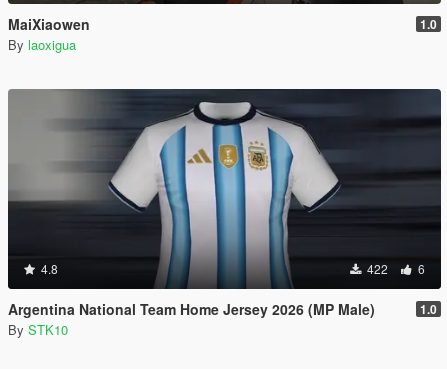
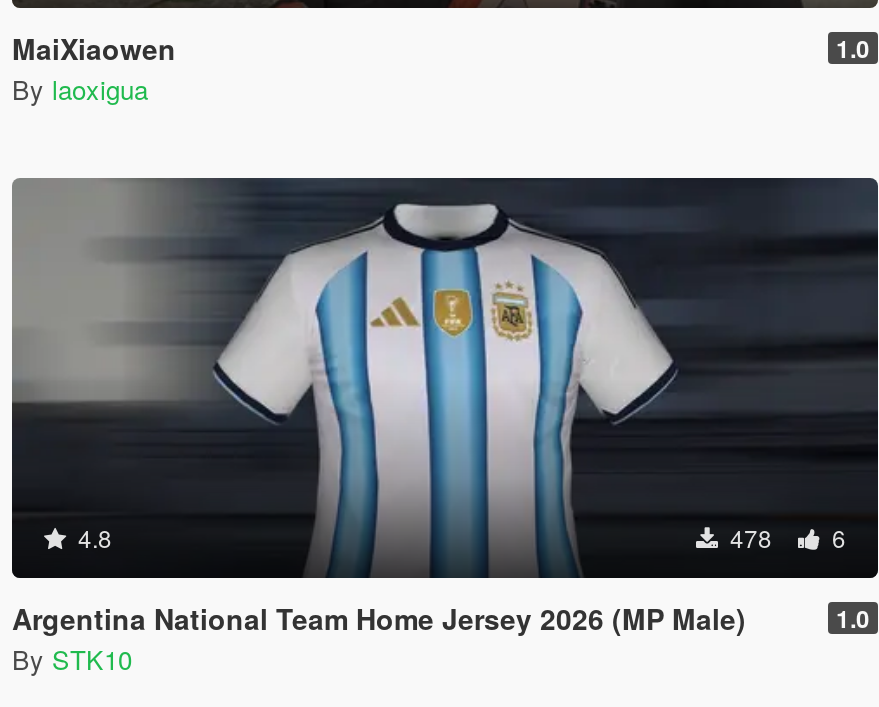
- 422 6
+ 478 6
